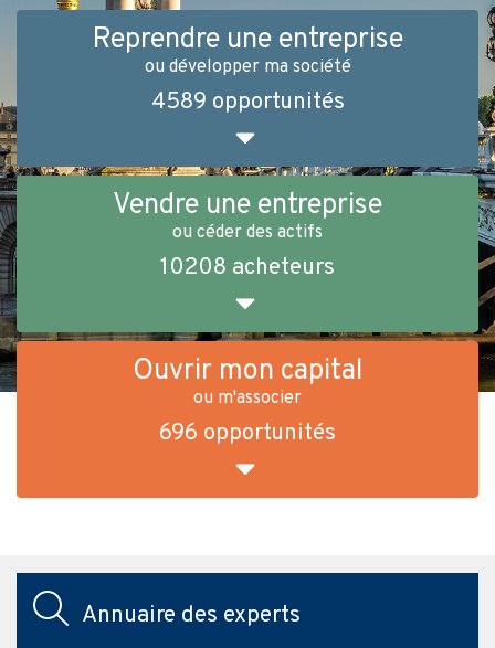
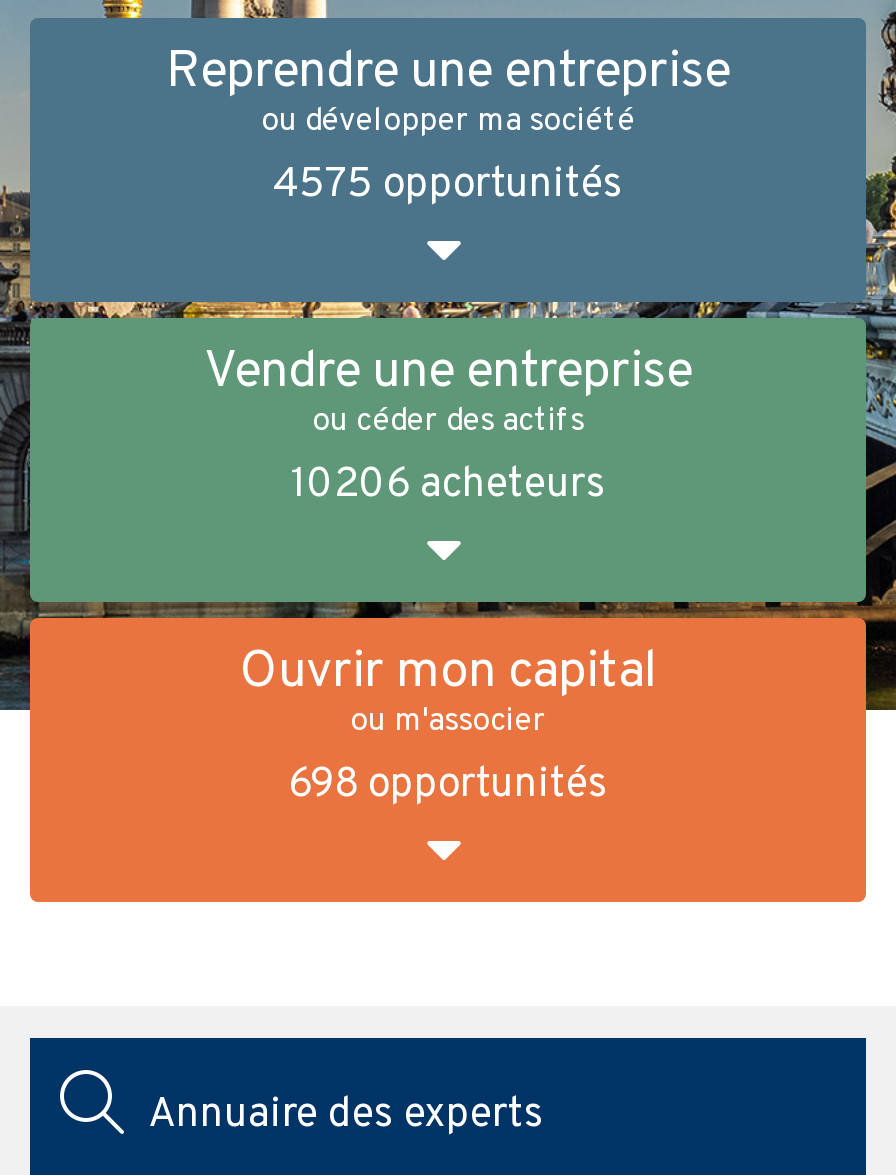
- 4589 opportunités
+ 4575 opportunités

- 10208 acheteurs
+ 10206 acheteurs

- 696 opportunités
+ 698 opportunités
